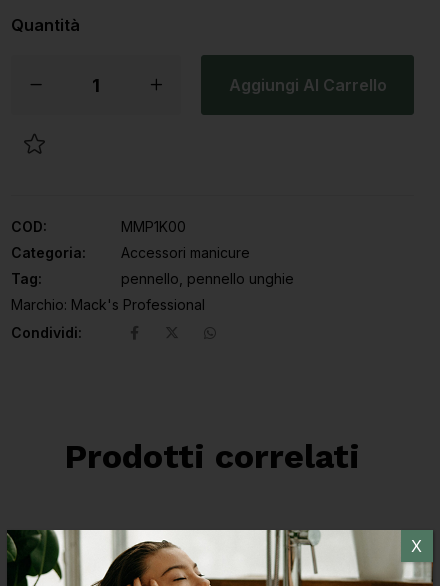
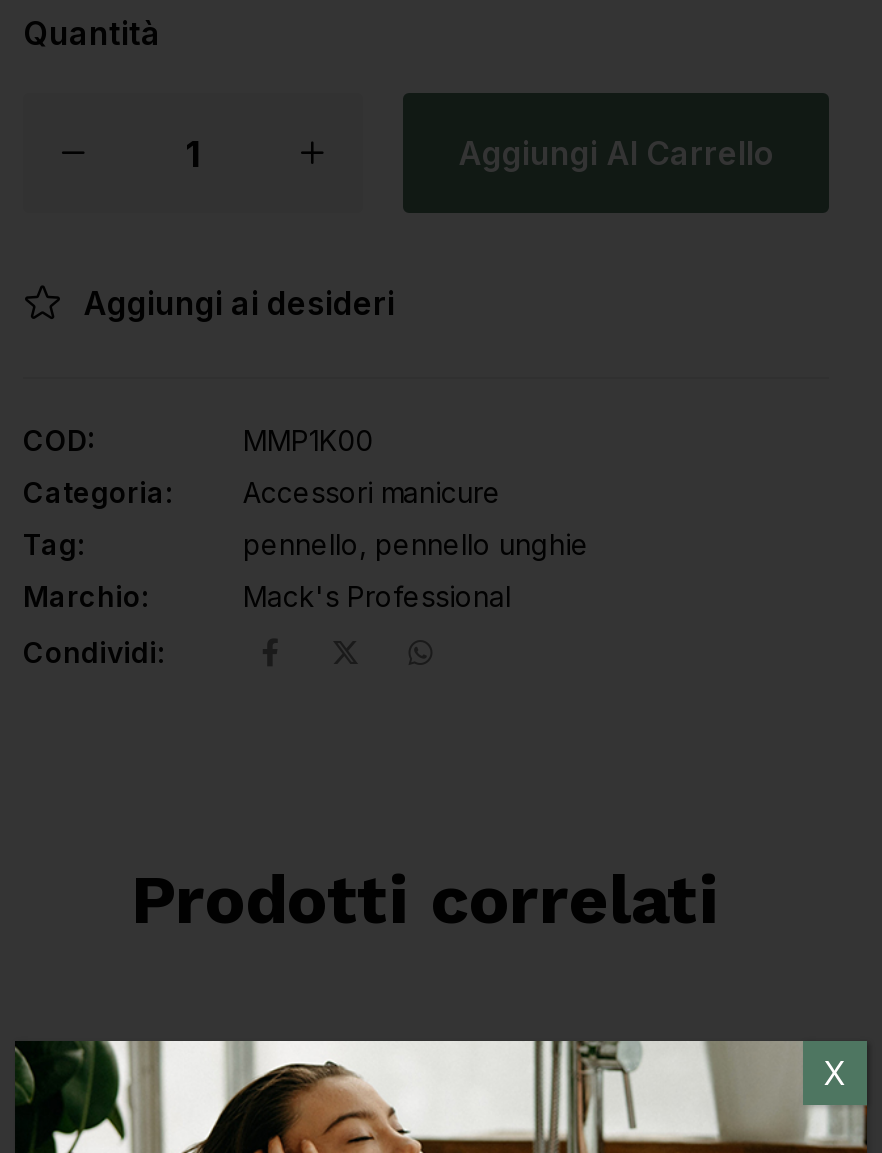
+ Aggiungi ai desideri
